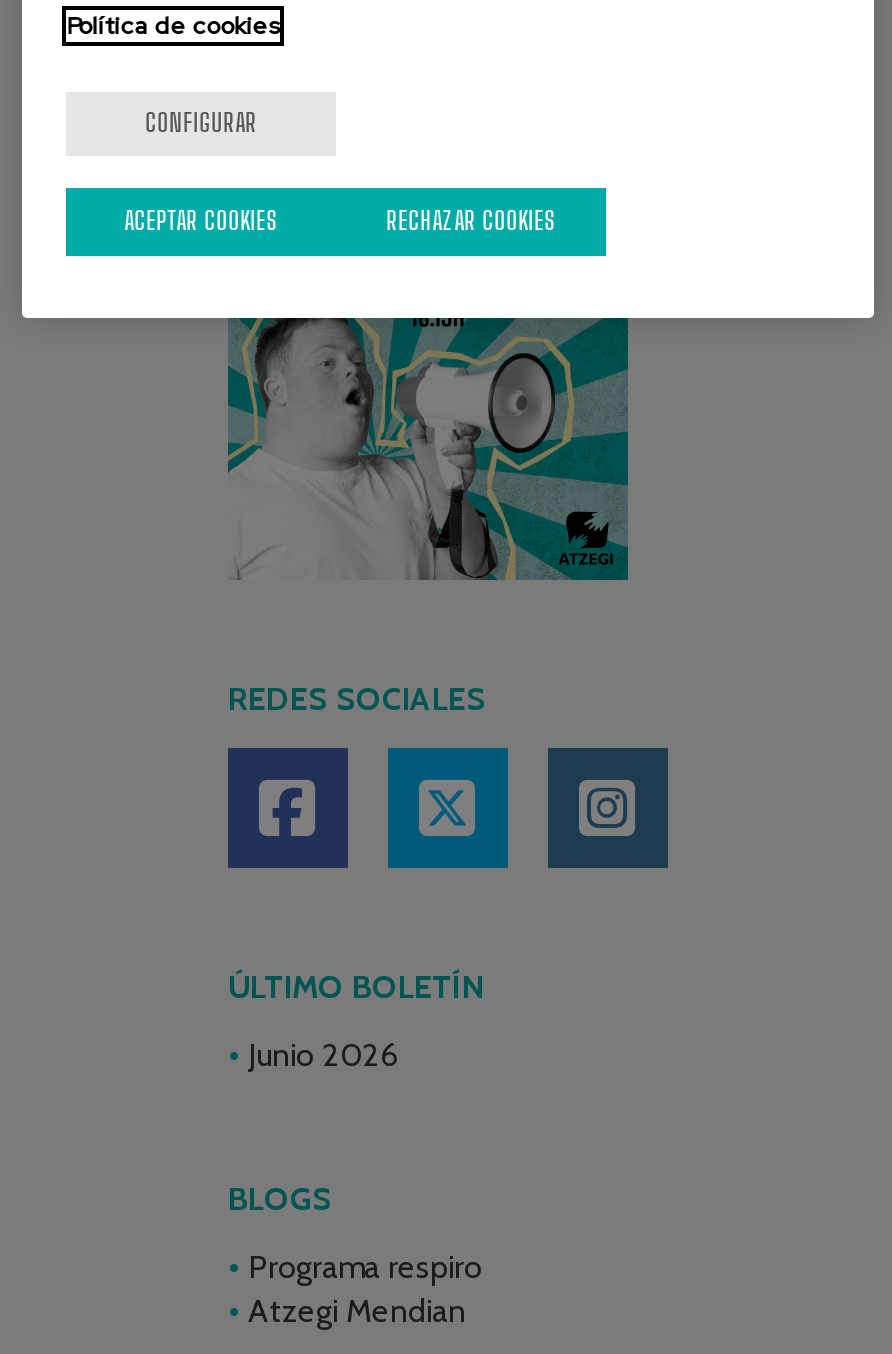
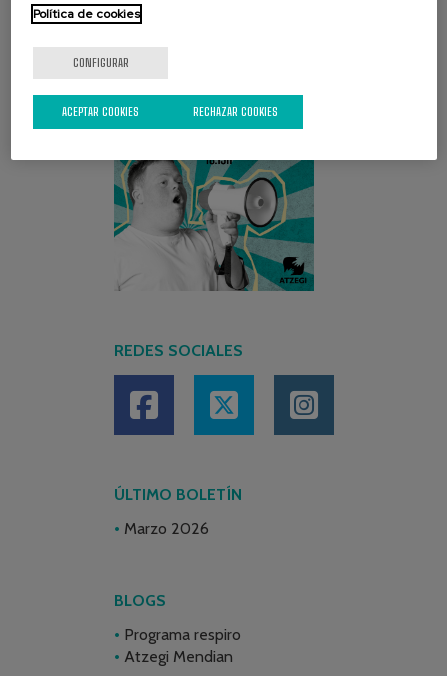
- Junio 2026
+ Marzo 2026
